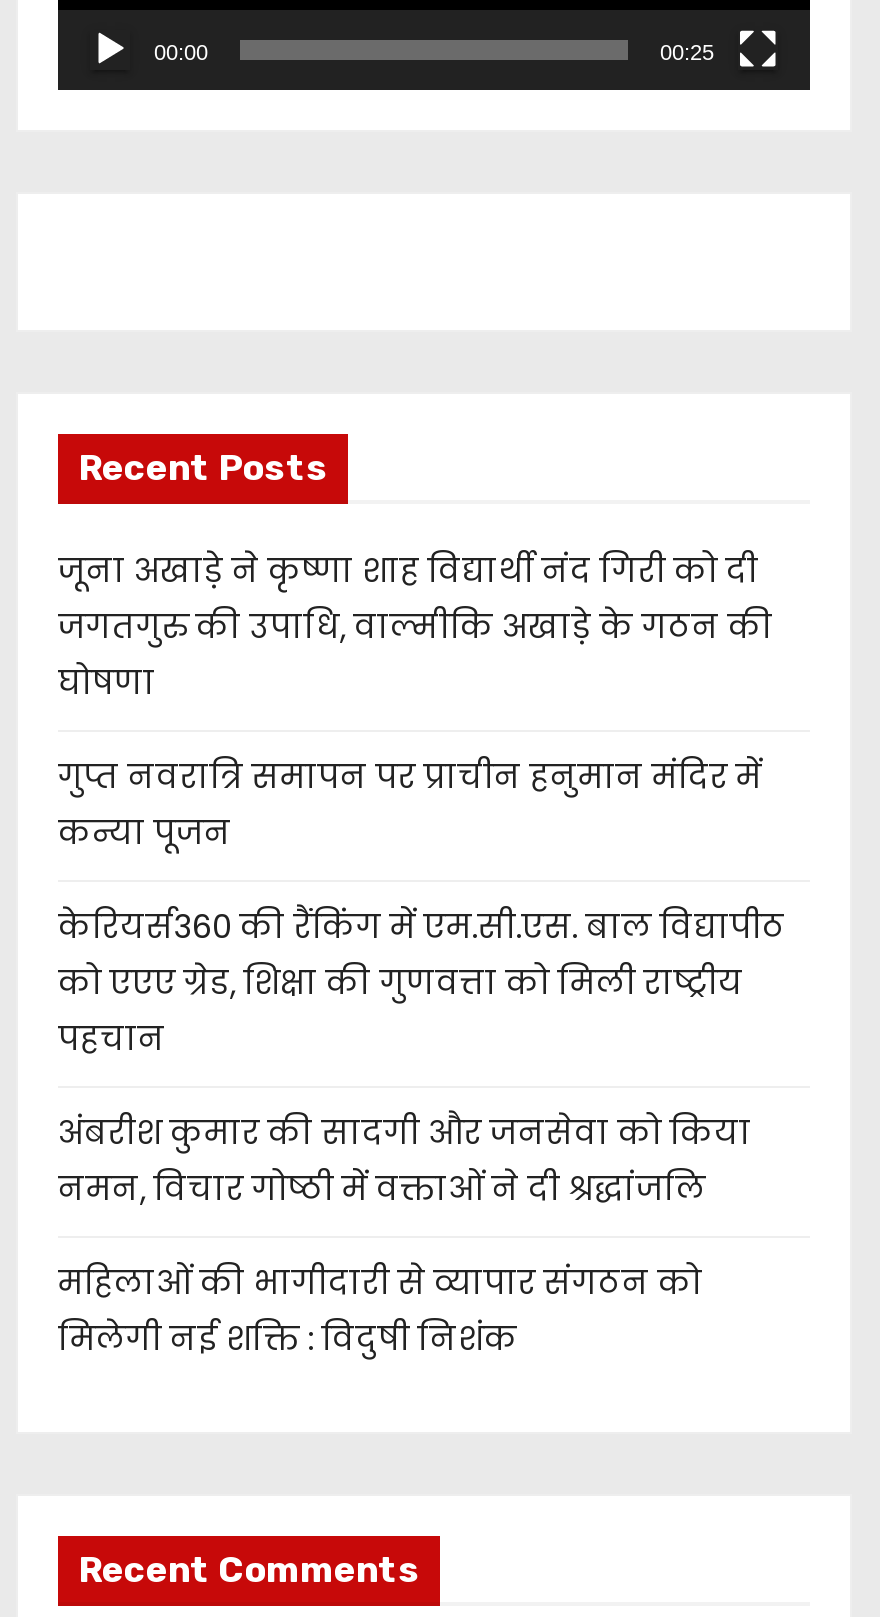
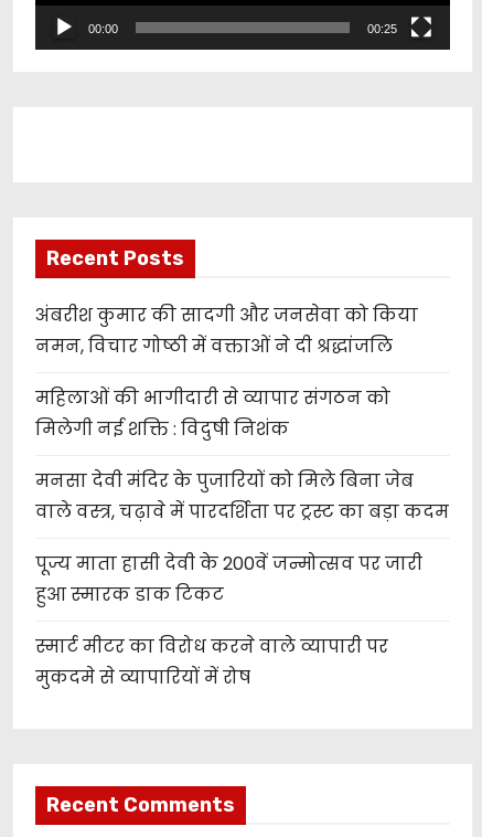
- जूना अखाड़े ने कृष्णा शाह विद्यार्थी नंद गिरी को दी
- जगतगुरु की उपाधि, वाल्मीकि अखाड़े के गठन की
- घोषणा
- गुप्त नवरात्रि समापन पर प्राचीन हनुमान मंदिर में
- कन्या पूजन
- केरियर्स360 की रैंकिंग में एम.सी.एस. बाल विद्यापीठ
- को एएए ग्रेड, शिक्षा की गुणवत्ता को मिली राष्ट्रीय
- पहचान

moved up: अंबरीश कुमार की सादगी और जनसेवा को किया | नमन, विचार गोष्ठी में वक्ताओं ने दी श्रद्धांजलि | महिलाओं की भागीदारी से व्यापार संगठन को | मिलेगी नई शक्ति : विदुषी निशंक

+ मनसा देवी मंदिर के पुजारियों को मिले बिना जेब
+ वाले वस्त्र, चढ़ावे में पारदर्शिता पर ट्रस्ट का बड़ा कदम
+ पूज्य माता हासी देवी के 200वें जन्मोत्सव पर जारी
+ हुआ स्मारक डाक टिकट
+ स्मार्ट मीटर का विरोध करने वाले व्यापारी पर
+ मुकदमे से व्यापारियों में रोष
